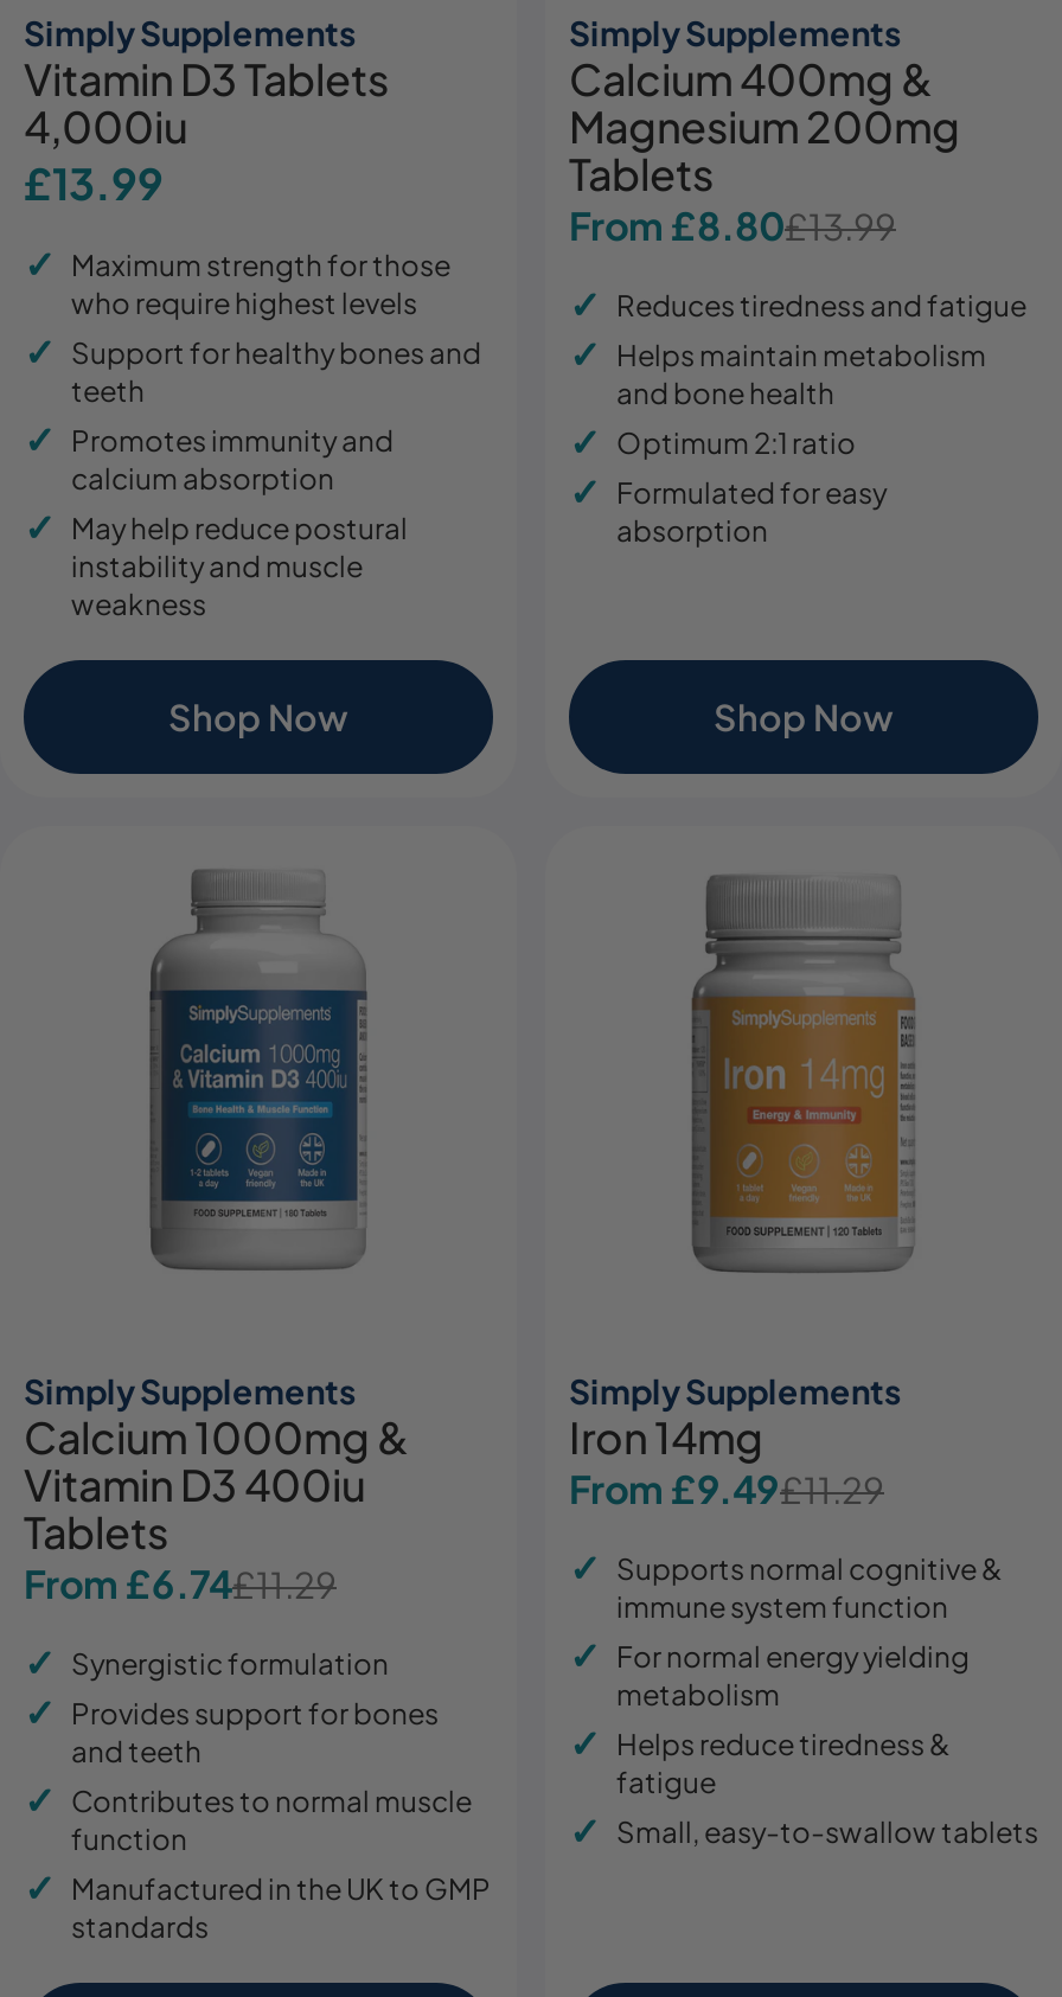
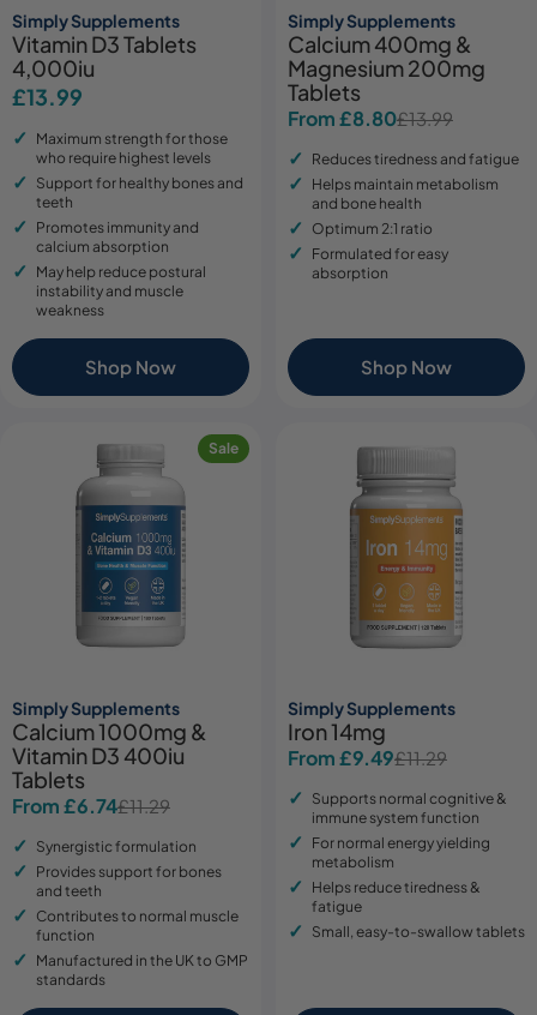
+ Sale
